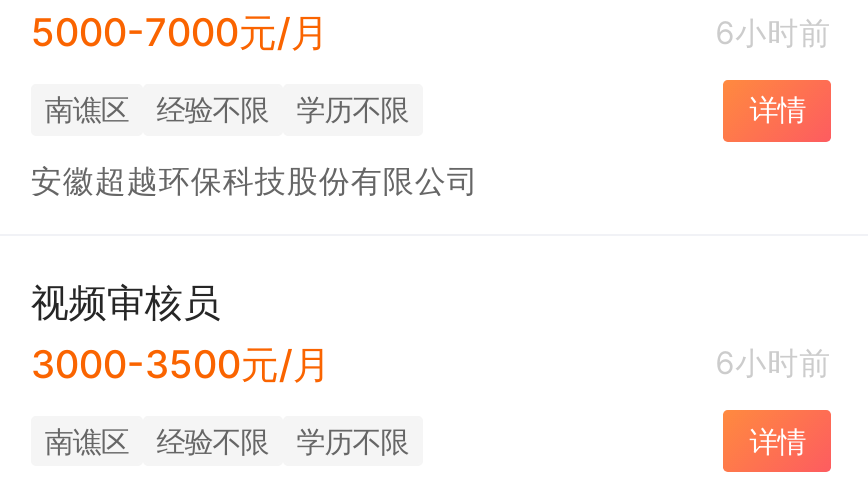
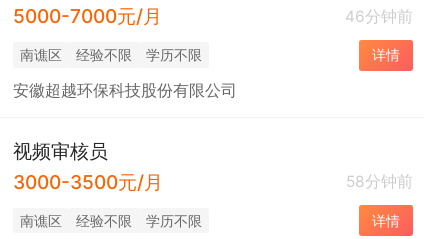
- 6小时前
+ 46分钟前

- 6小时前
+ 58分钟前
